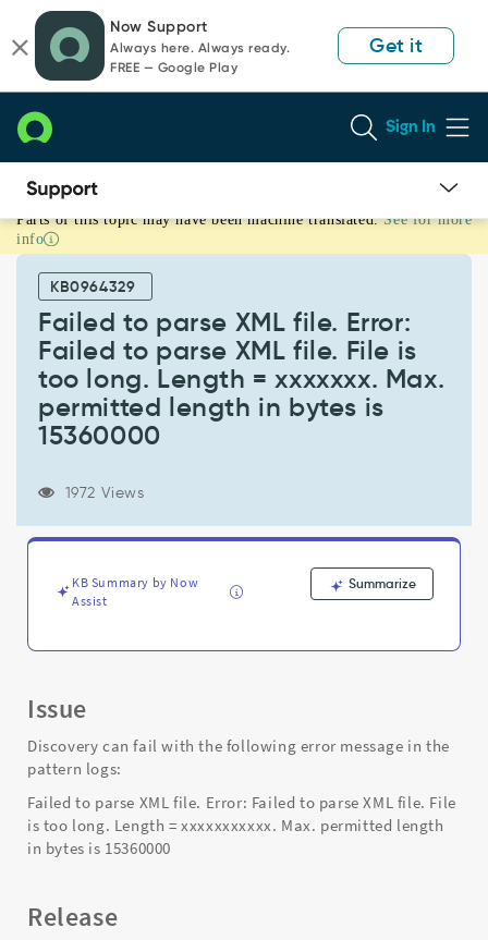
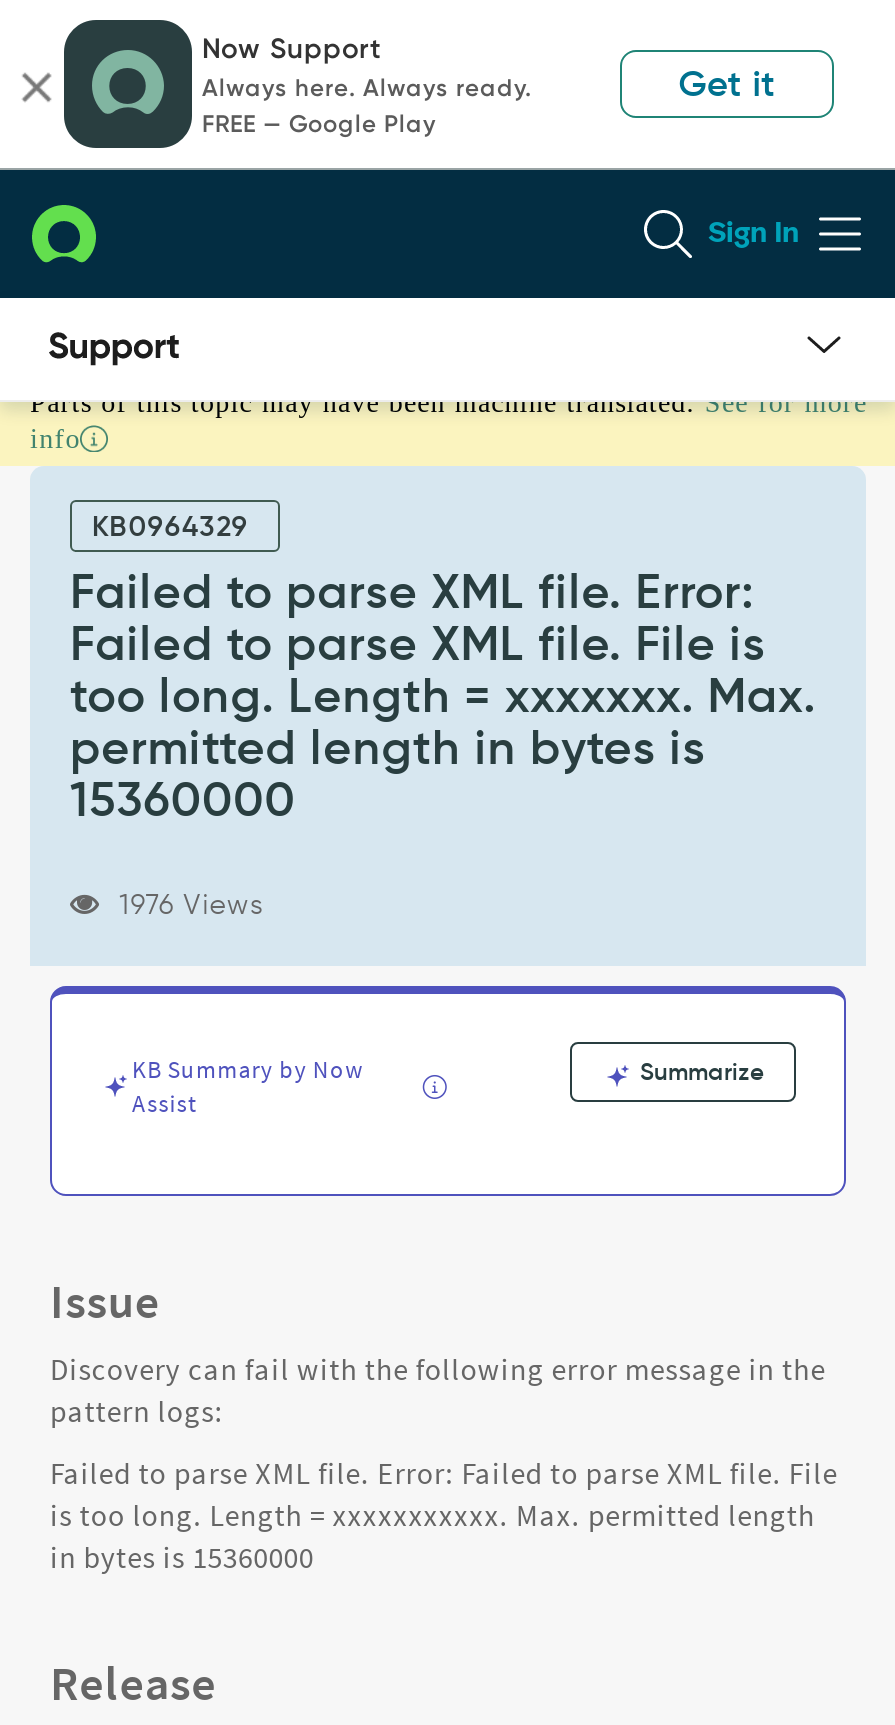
- 1972 Views
+ 1976 Views
